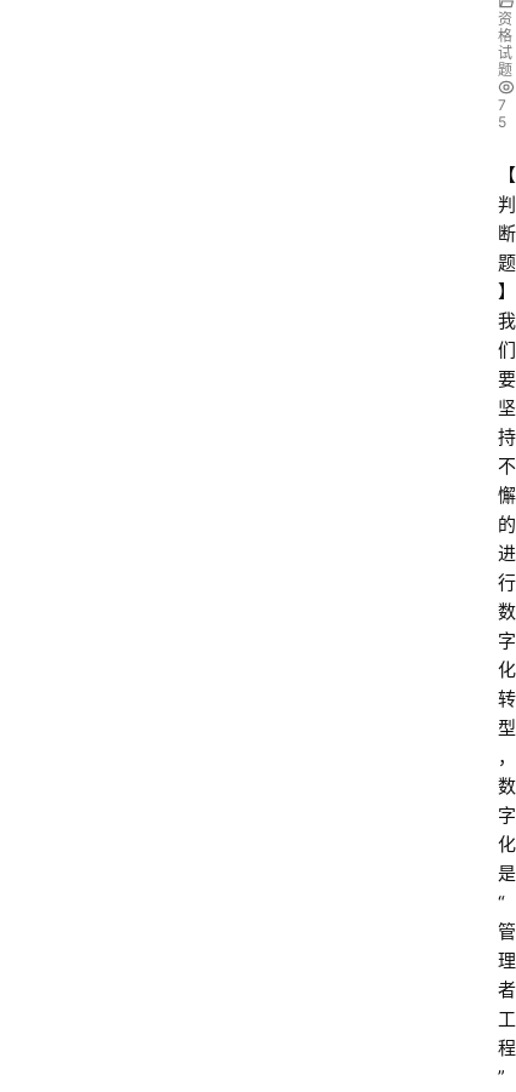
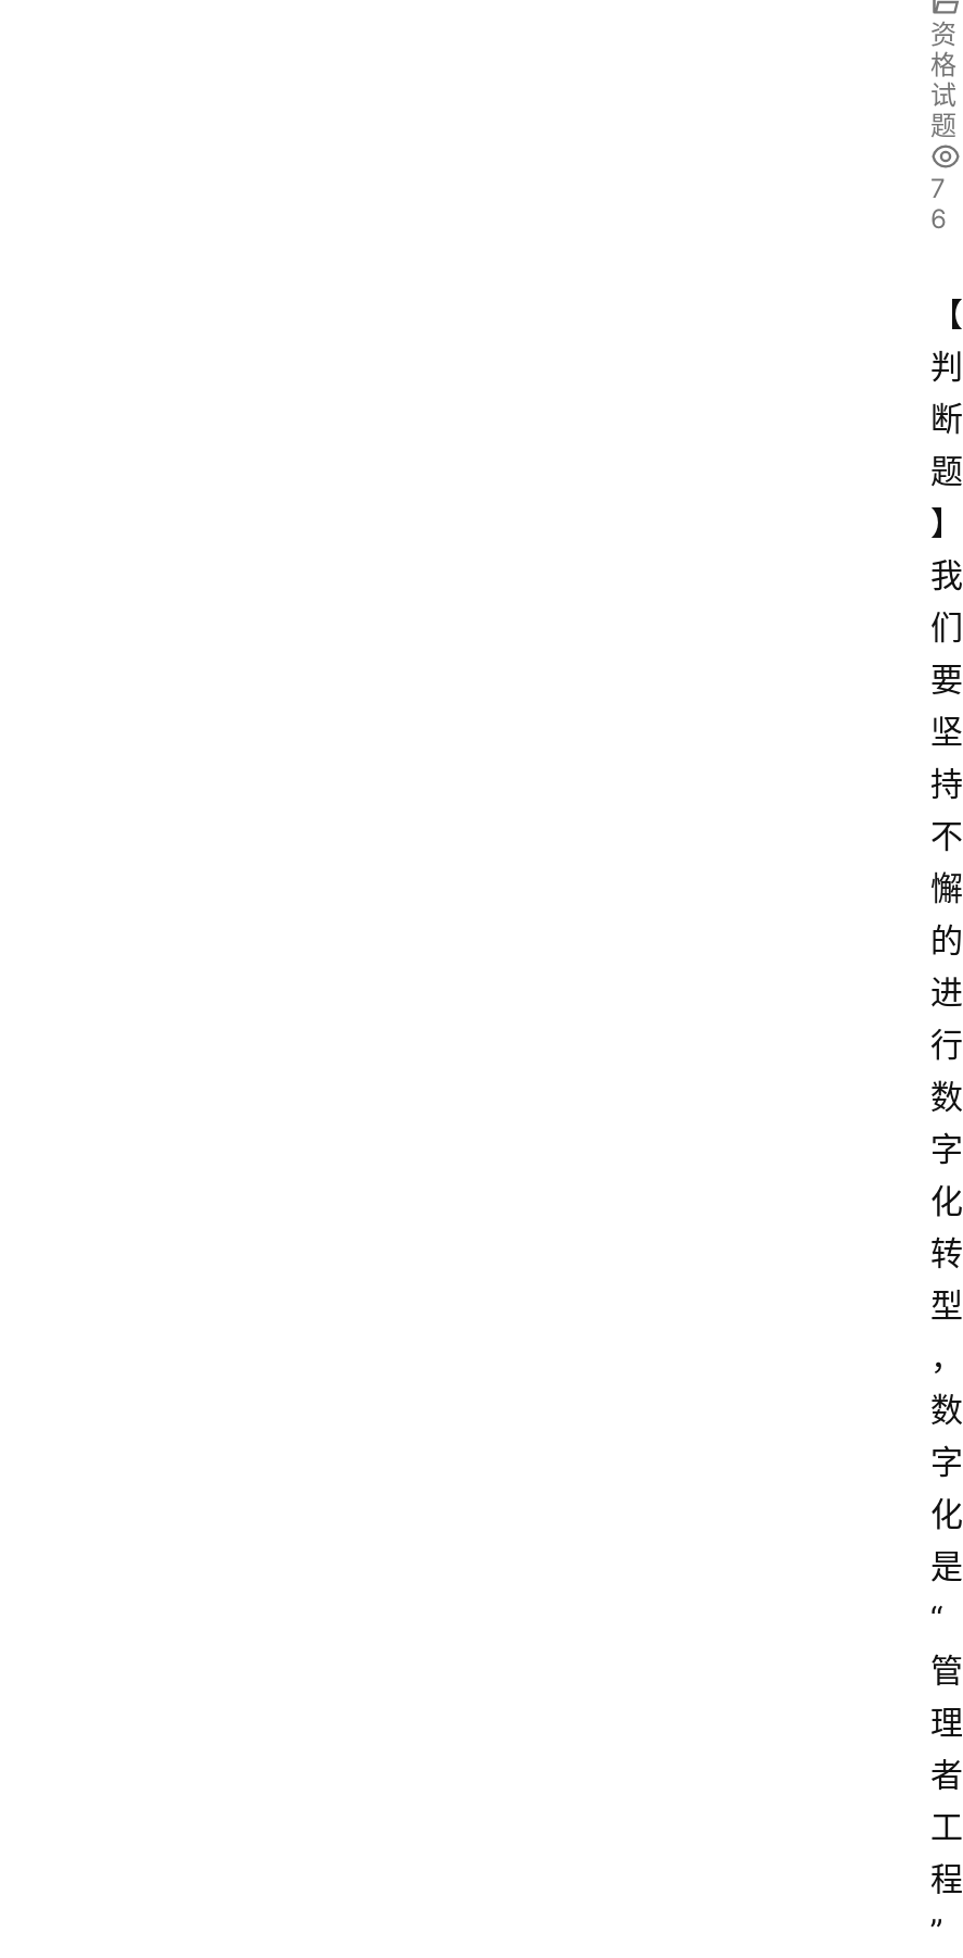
- 5
+ 6
